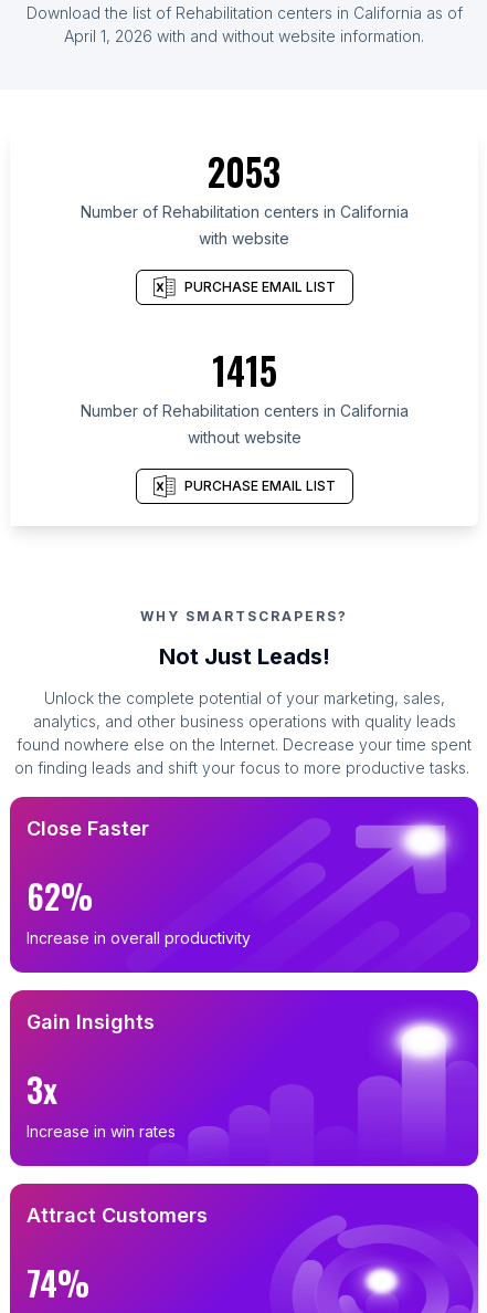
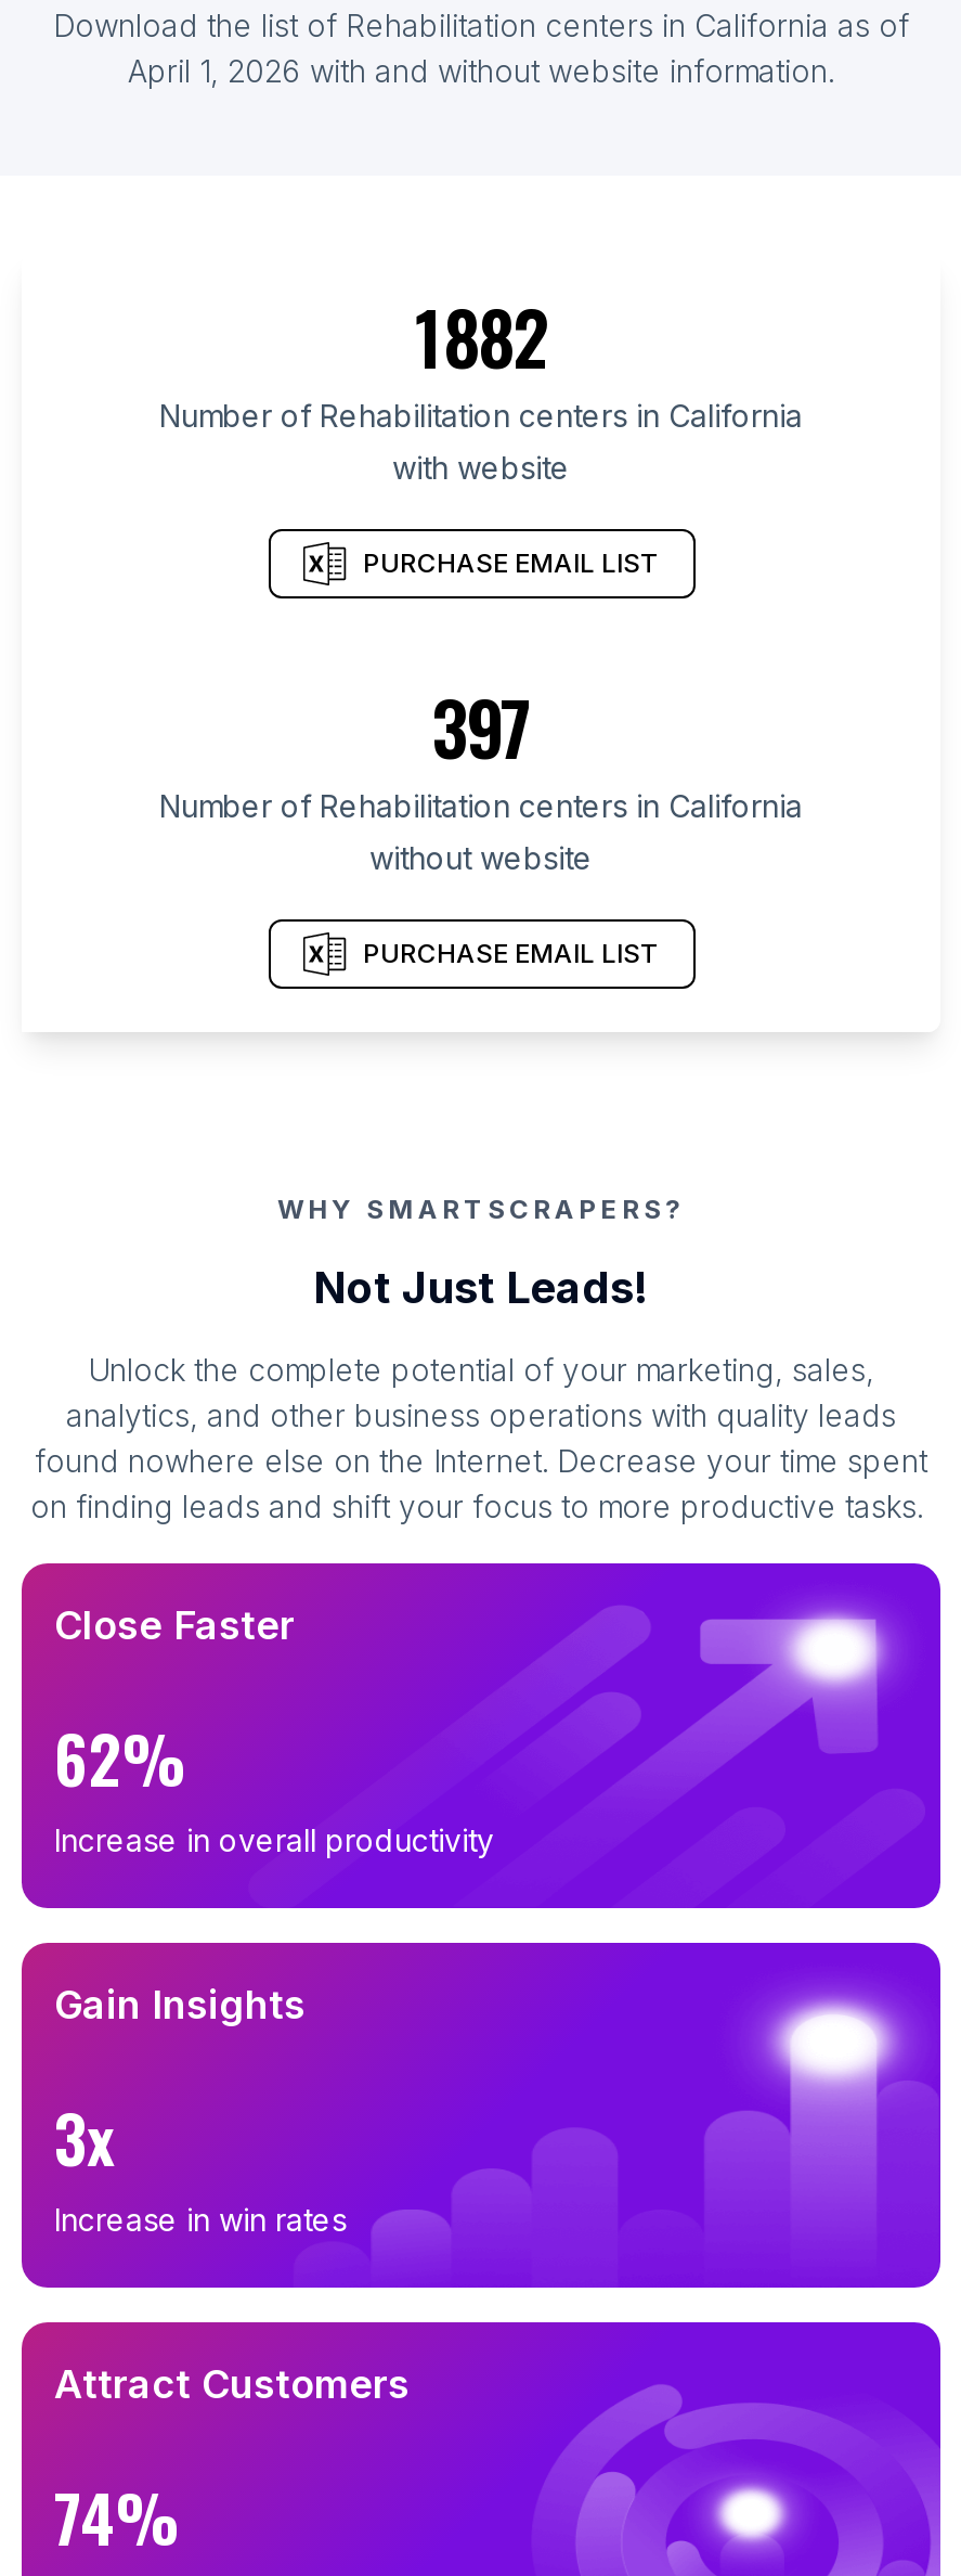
- 2053
+ 1882

- 1415
+ 397
